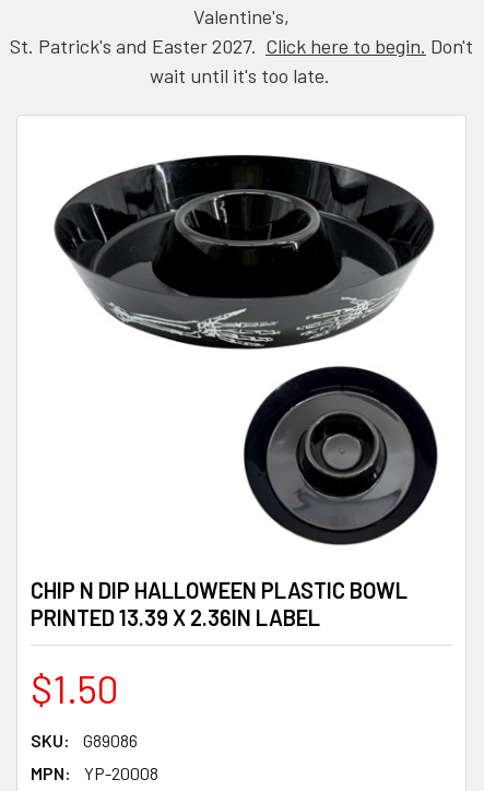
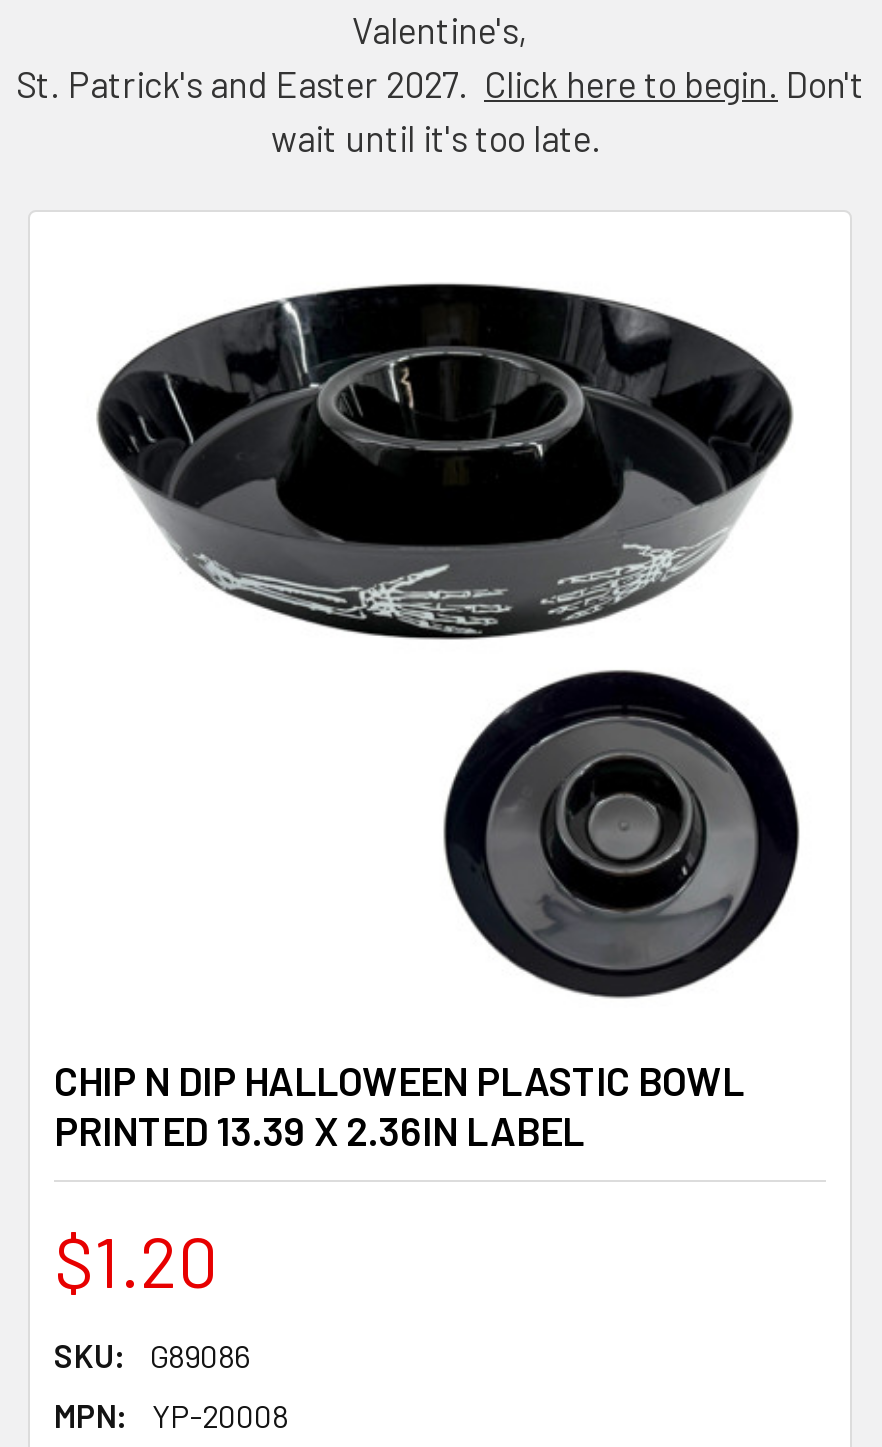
- $1.50
+ $1.20
